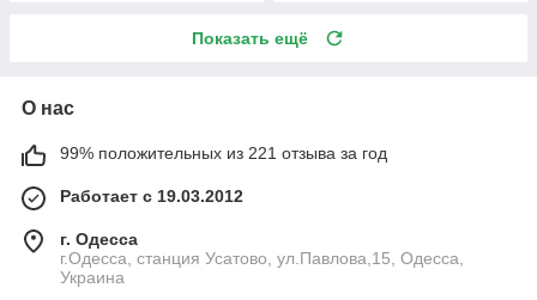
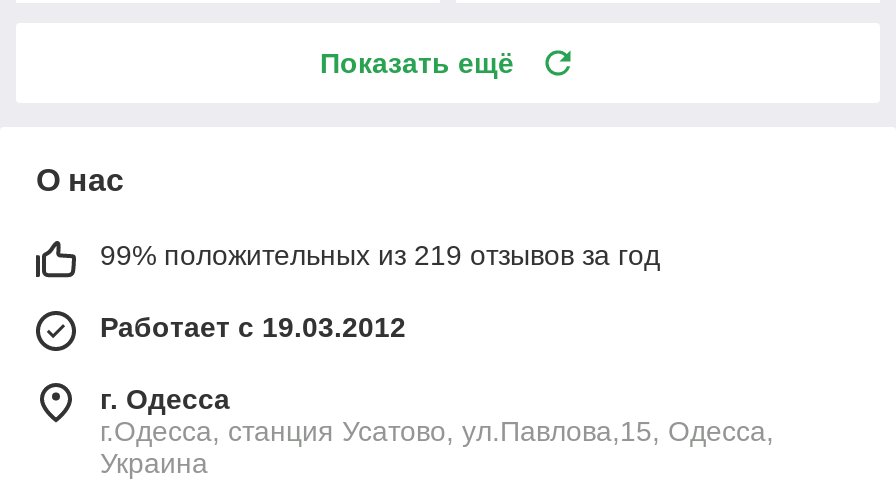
- 99% положительных из 221 отзыва за год
+ 99% положительных из 219 отзывов за год
